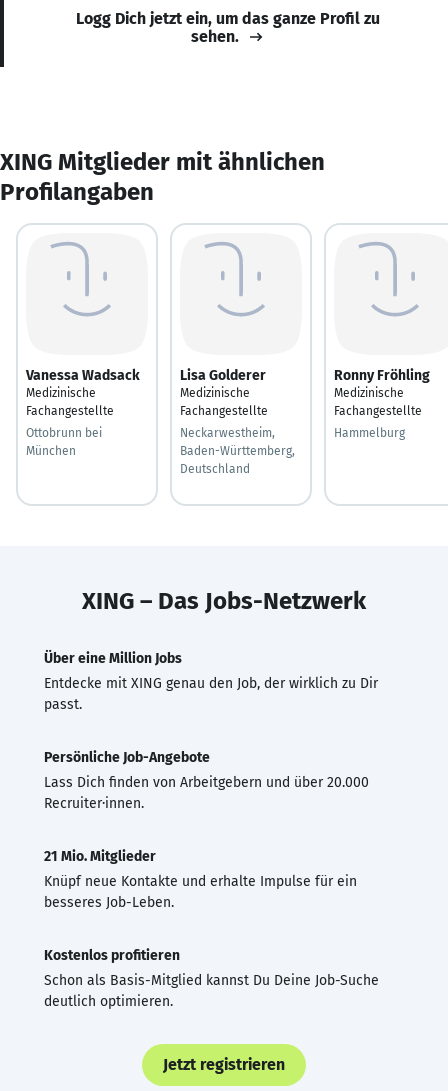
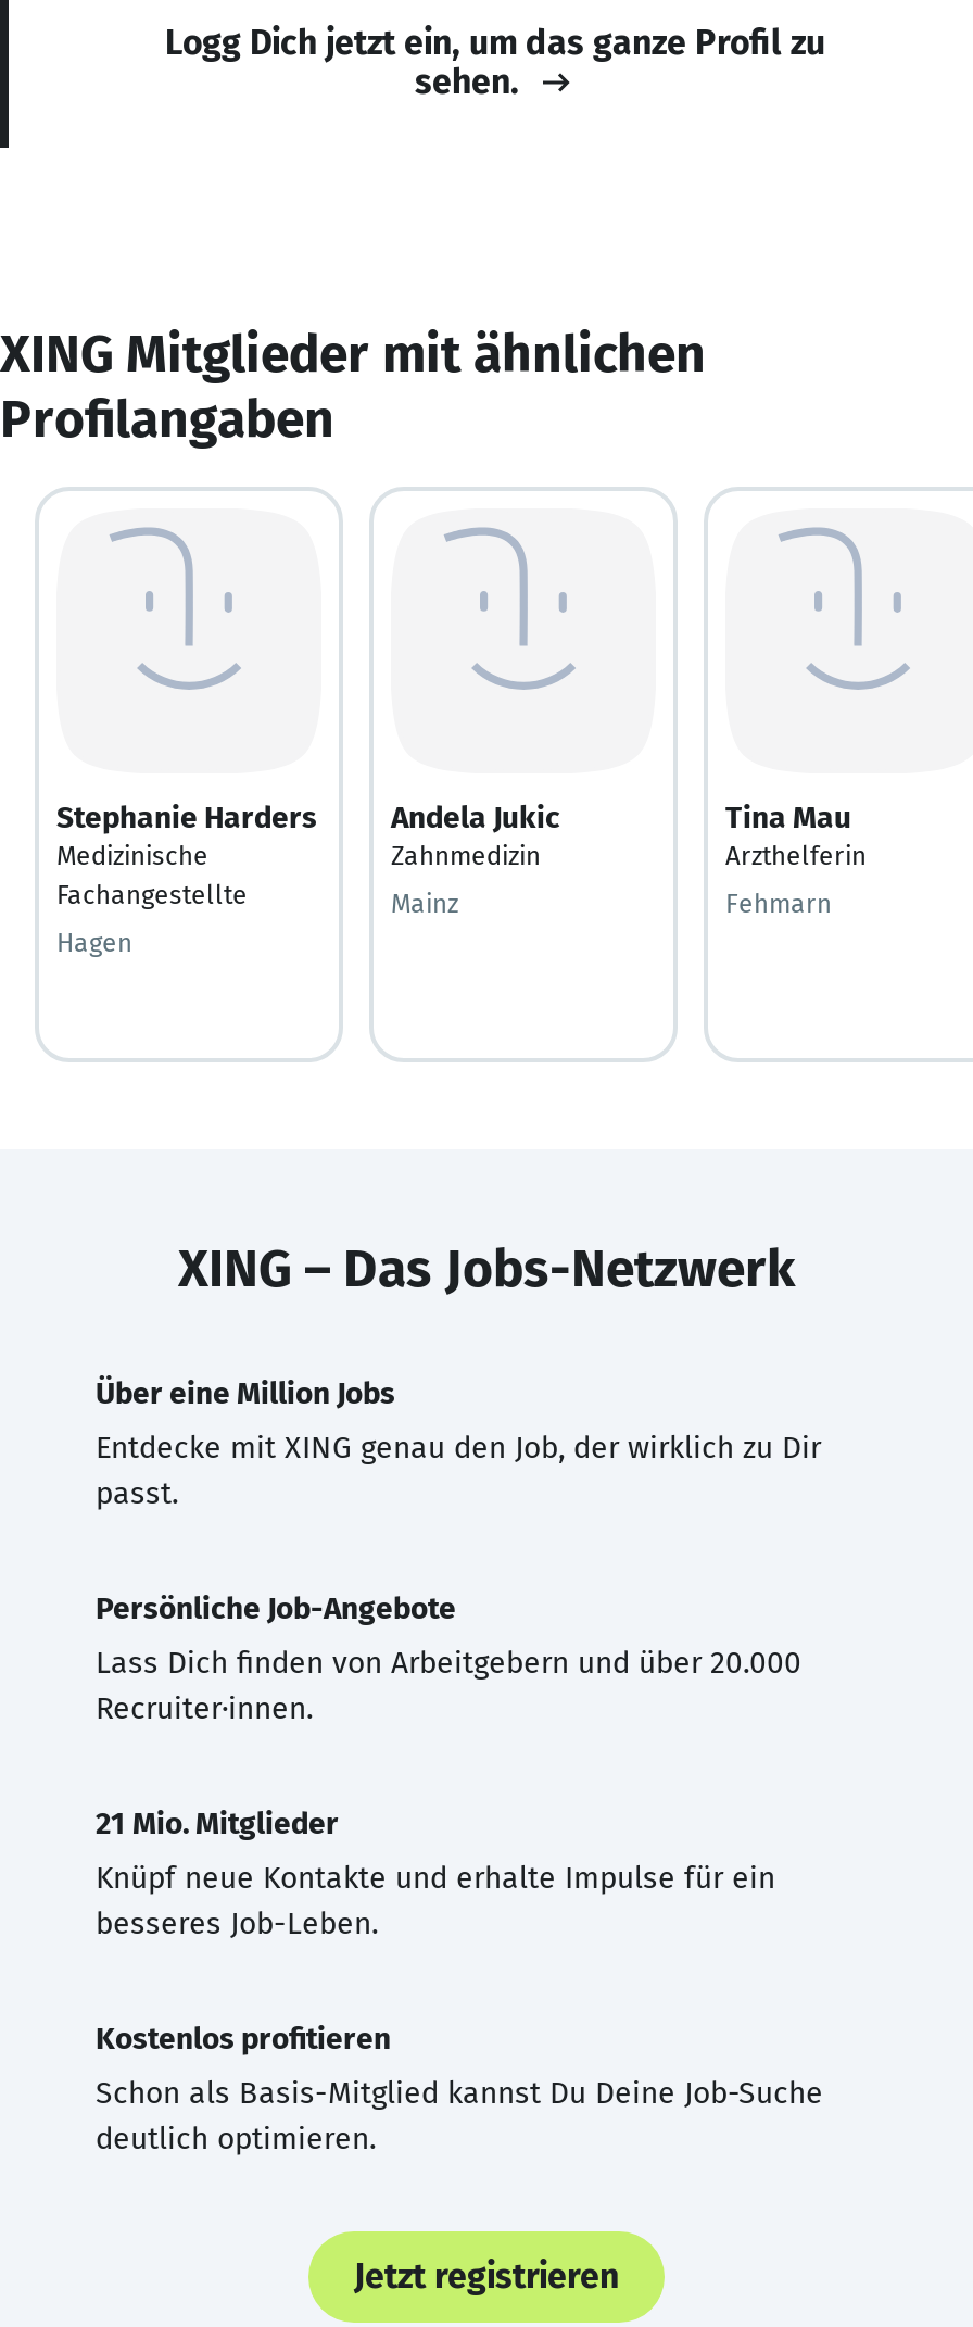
- Vanessa Wadsack
+ Stephanie Harders

- Lisa Golderer
- Medizinische
- Fachangestellte
+ Andela Jukic
+ Zahnmedizin

- Ronny Fröhling
- Medizinische
- Fachangestellte
+ Tina Mau
+ Arzthelferin

- Ottobrunn bei
- München
+ Hagen

- Neckarwestheim,
- Baden-Württemberg,
- Deutschland
+ Mainz

- Hammelburg
+ Fehmarn
